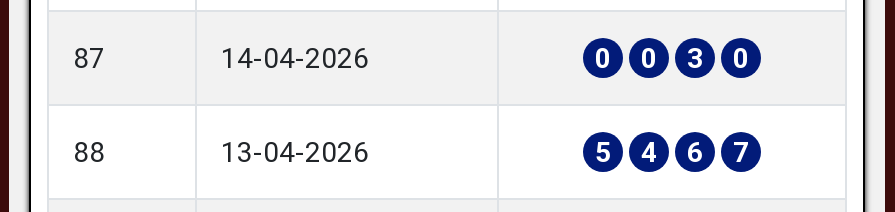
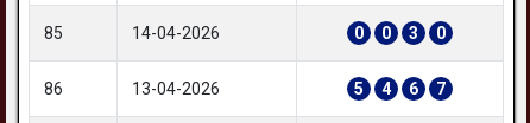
- 87
+ 85

- 88
+ 86
